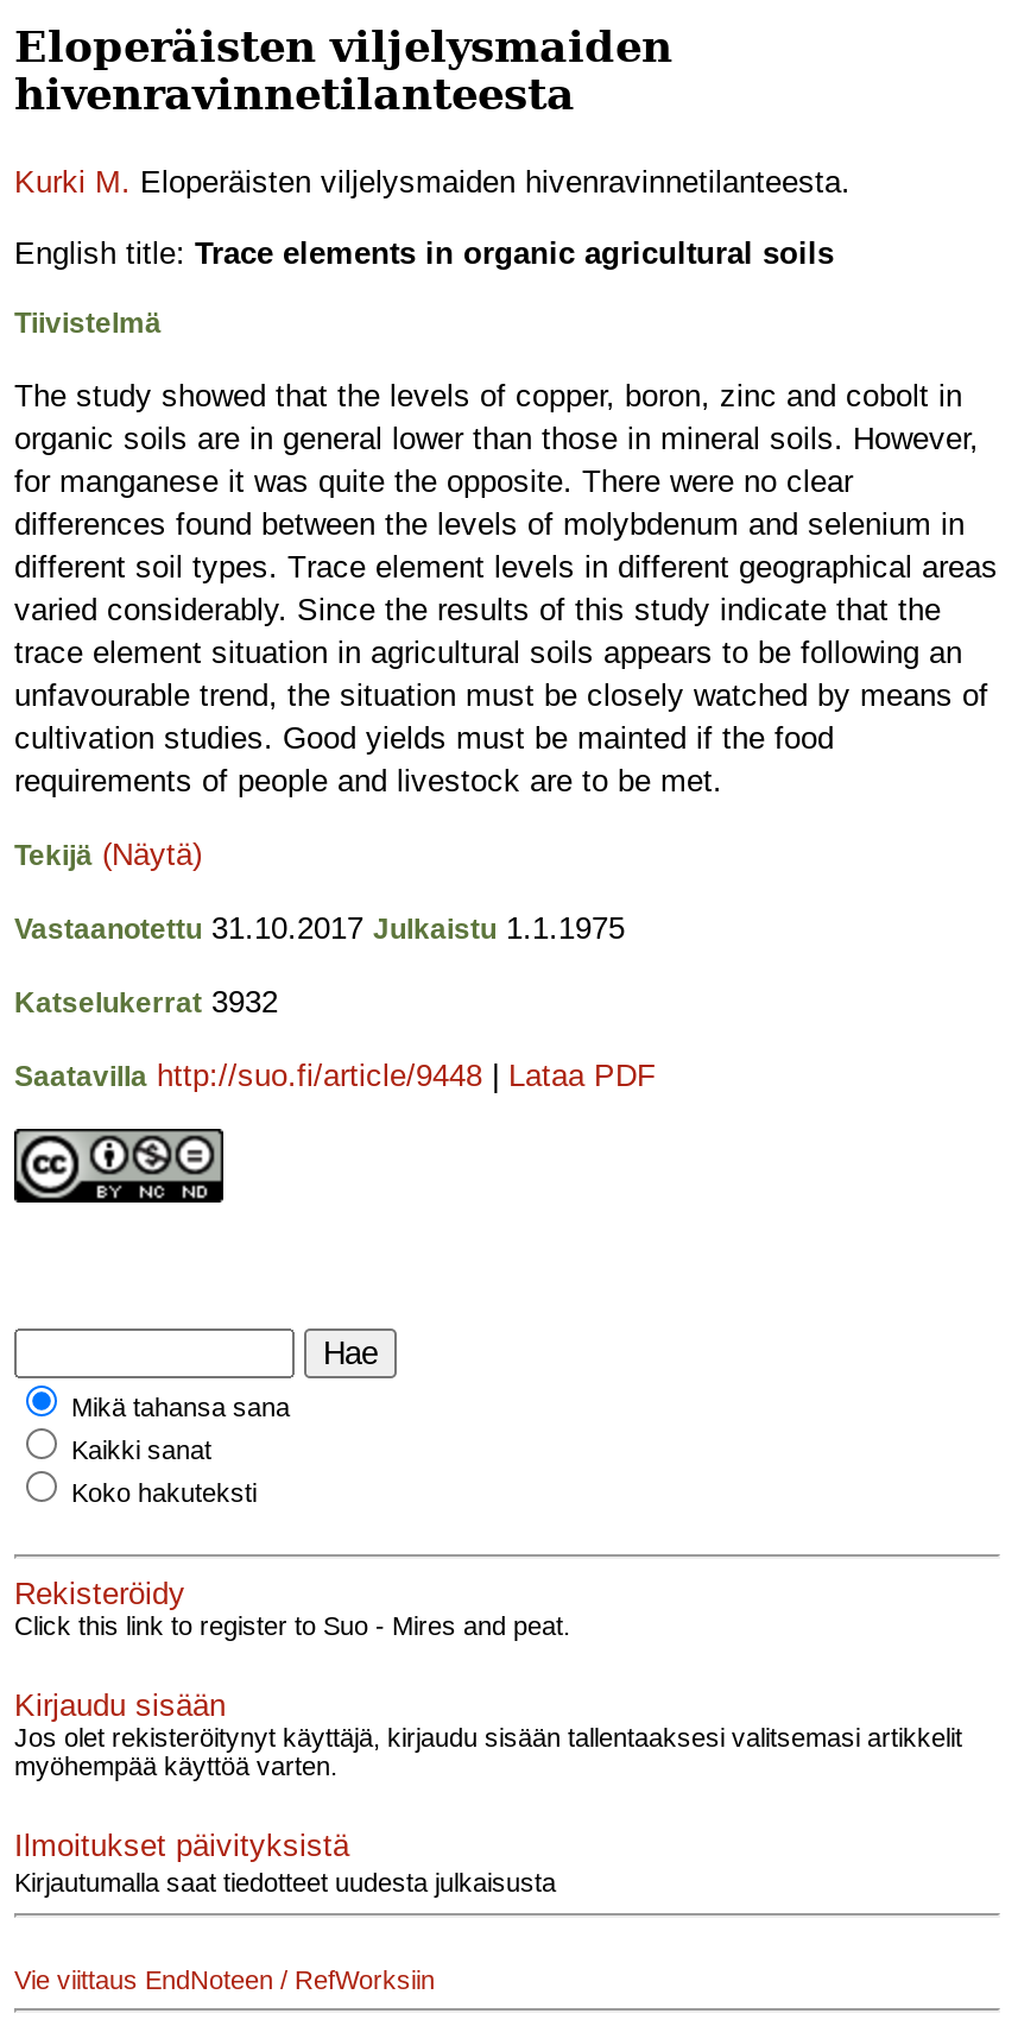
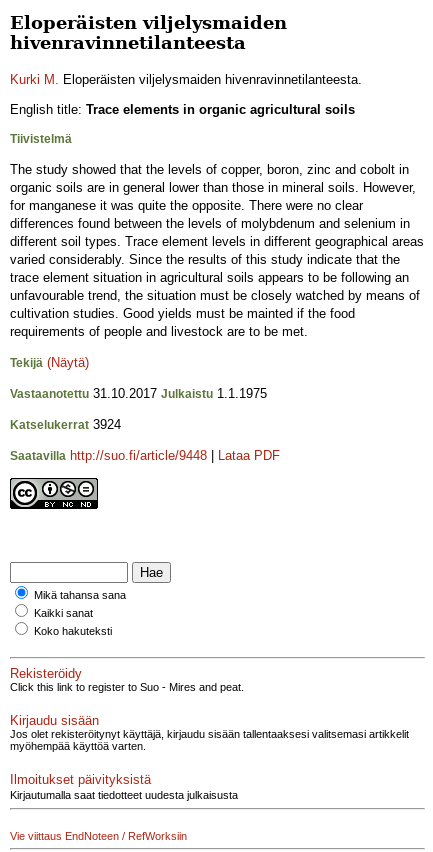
- Katselukerrat 3932
+ Katselukerrat 3924
